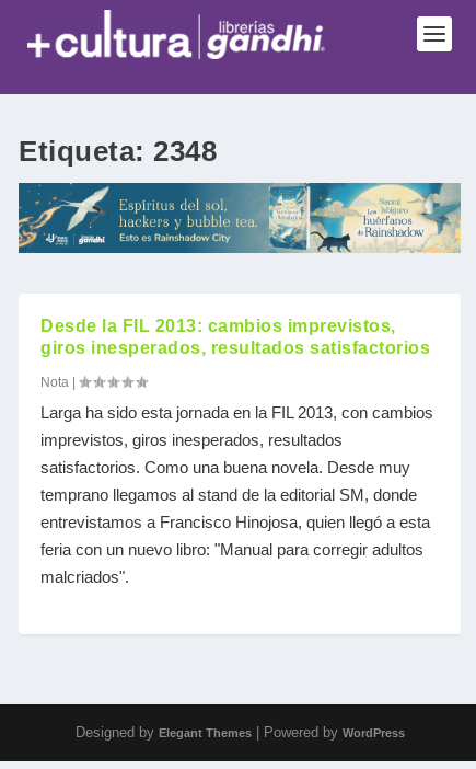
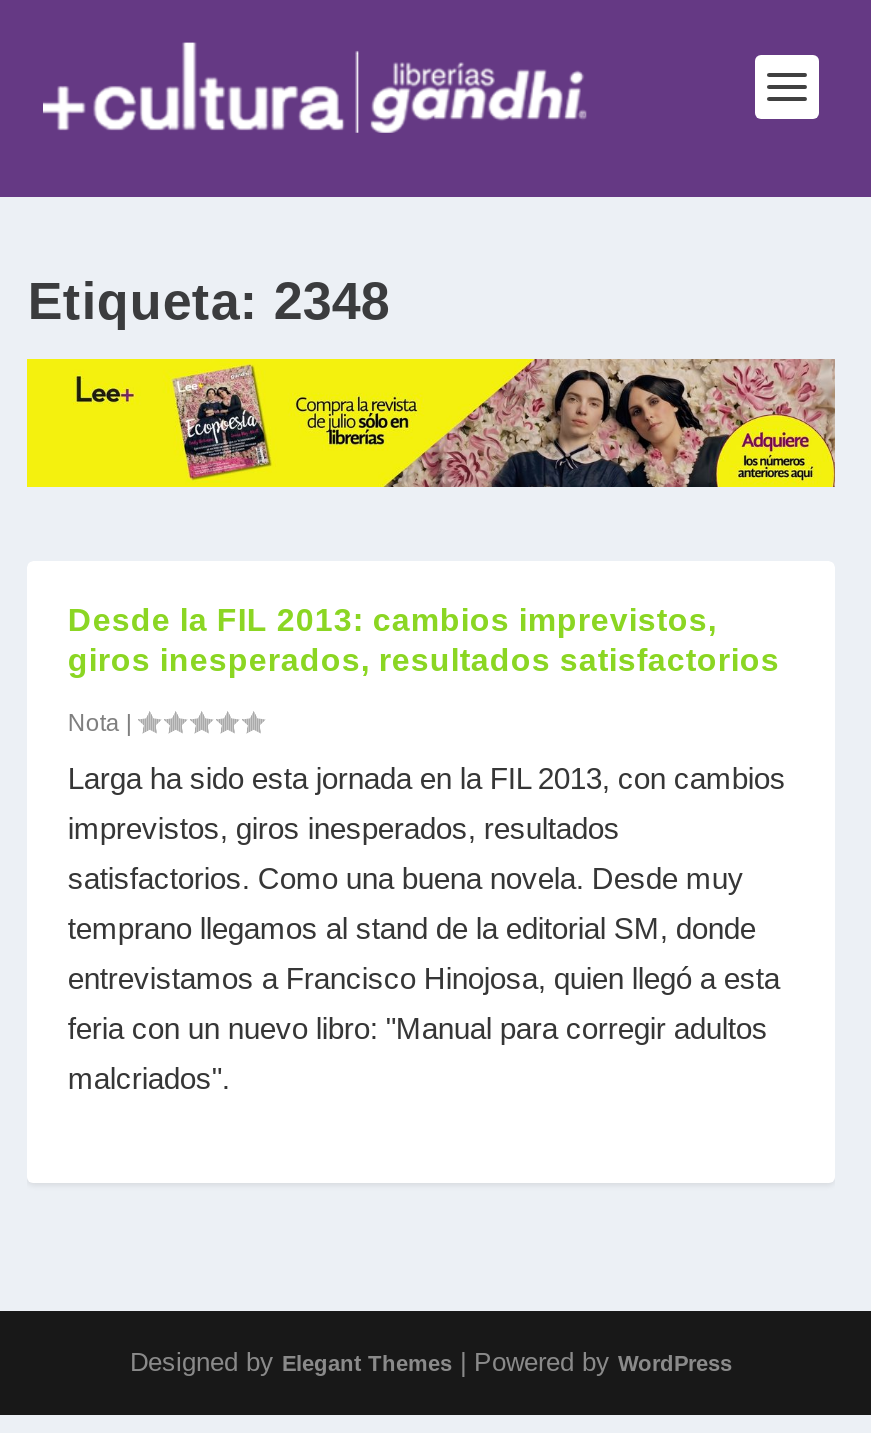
- [image]
+ [image]
